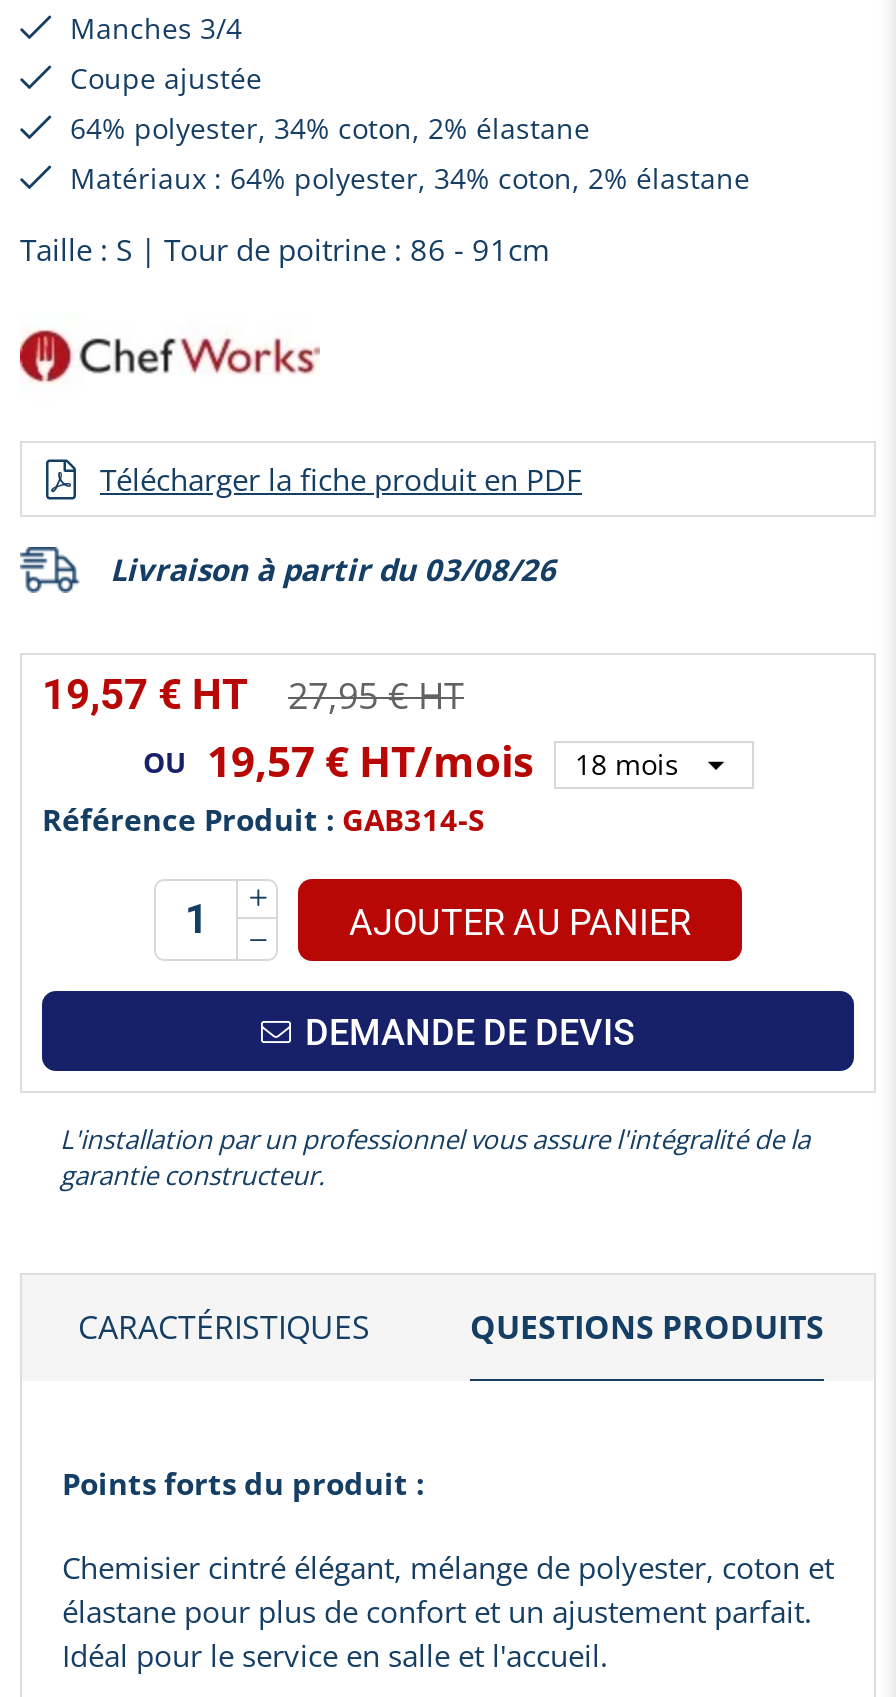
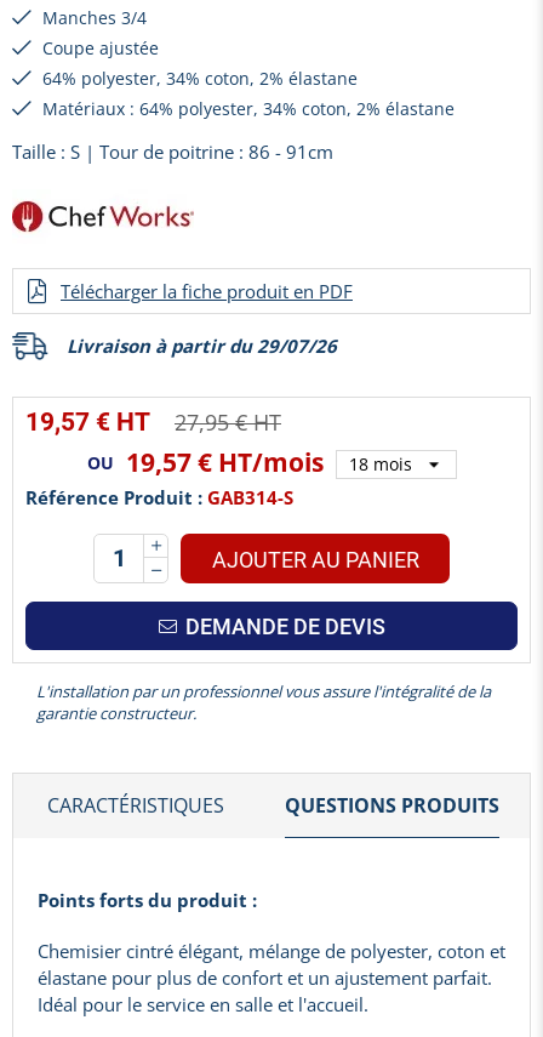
- Livraison à partir du 03/08/26
+ Livraison à partir du 29/07/26
